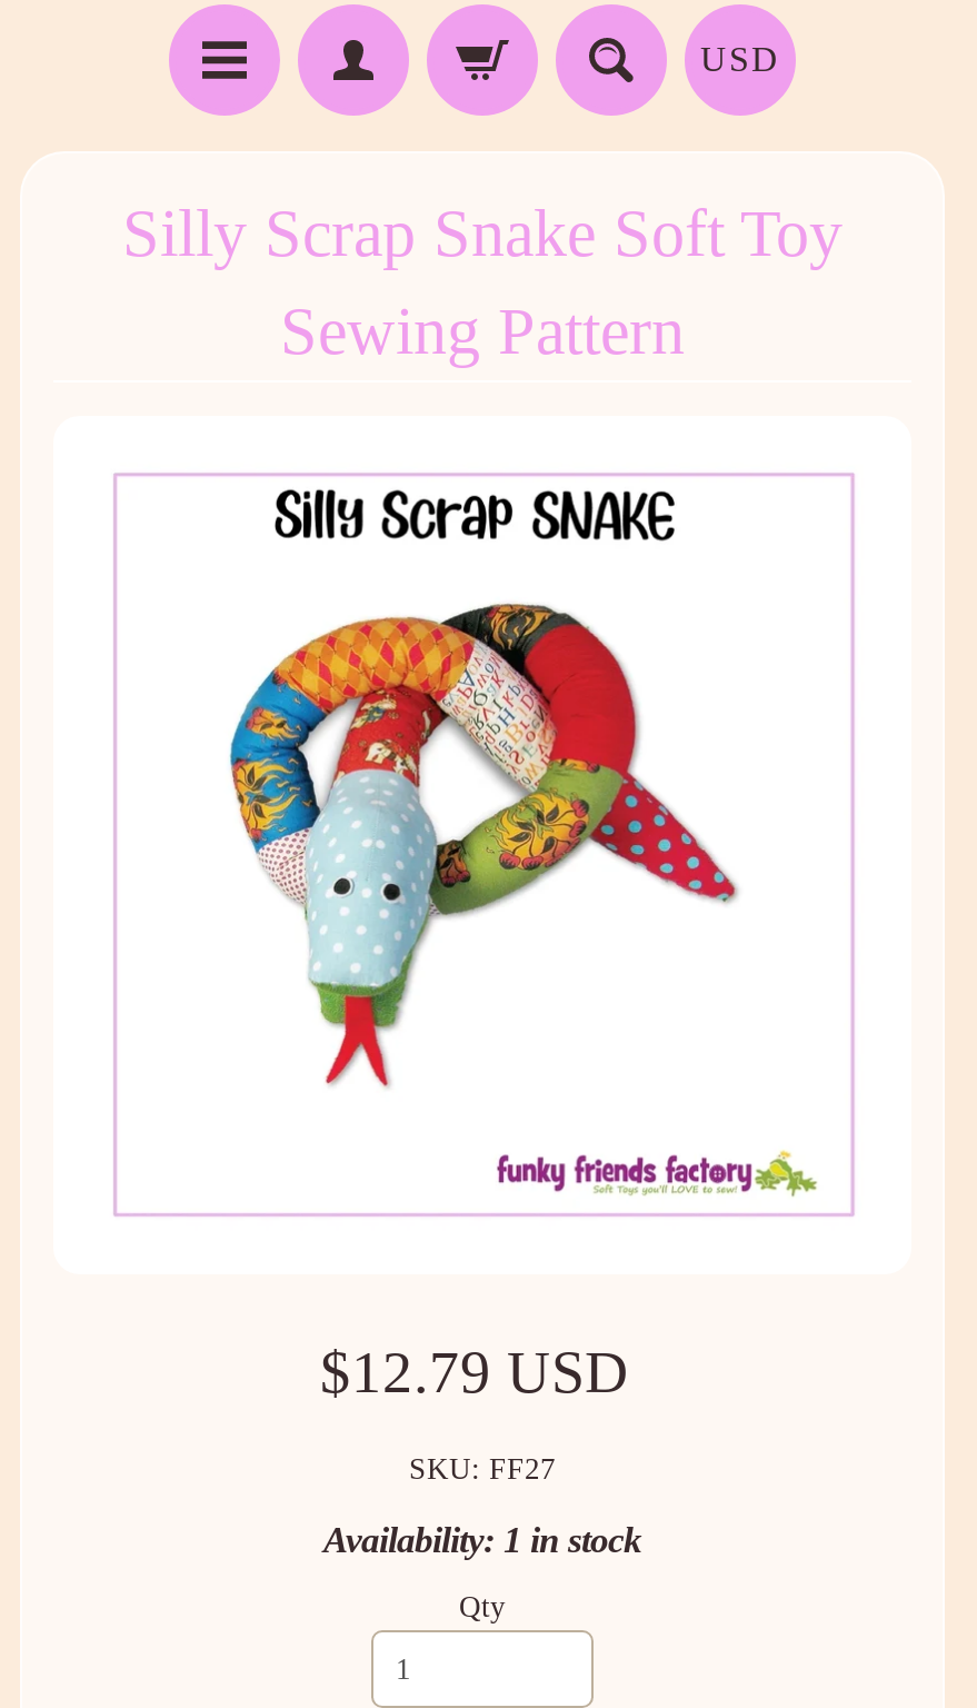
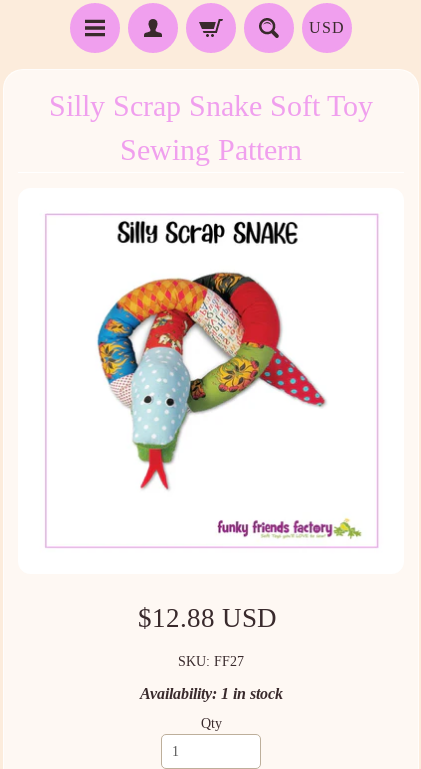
- $12.79 USD
+ $12.88 USD
